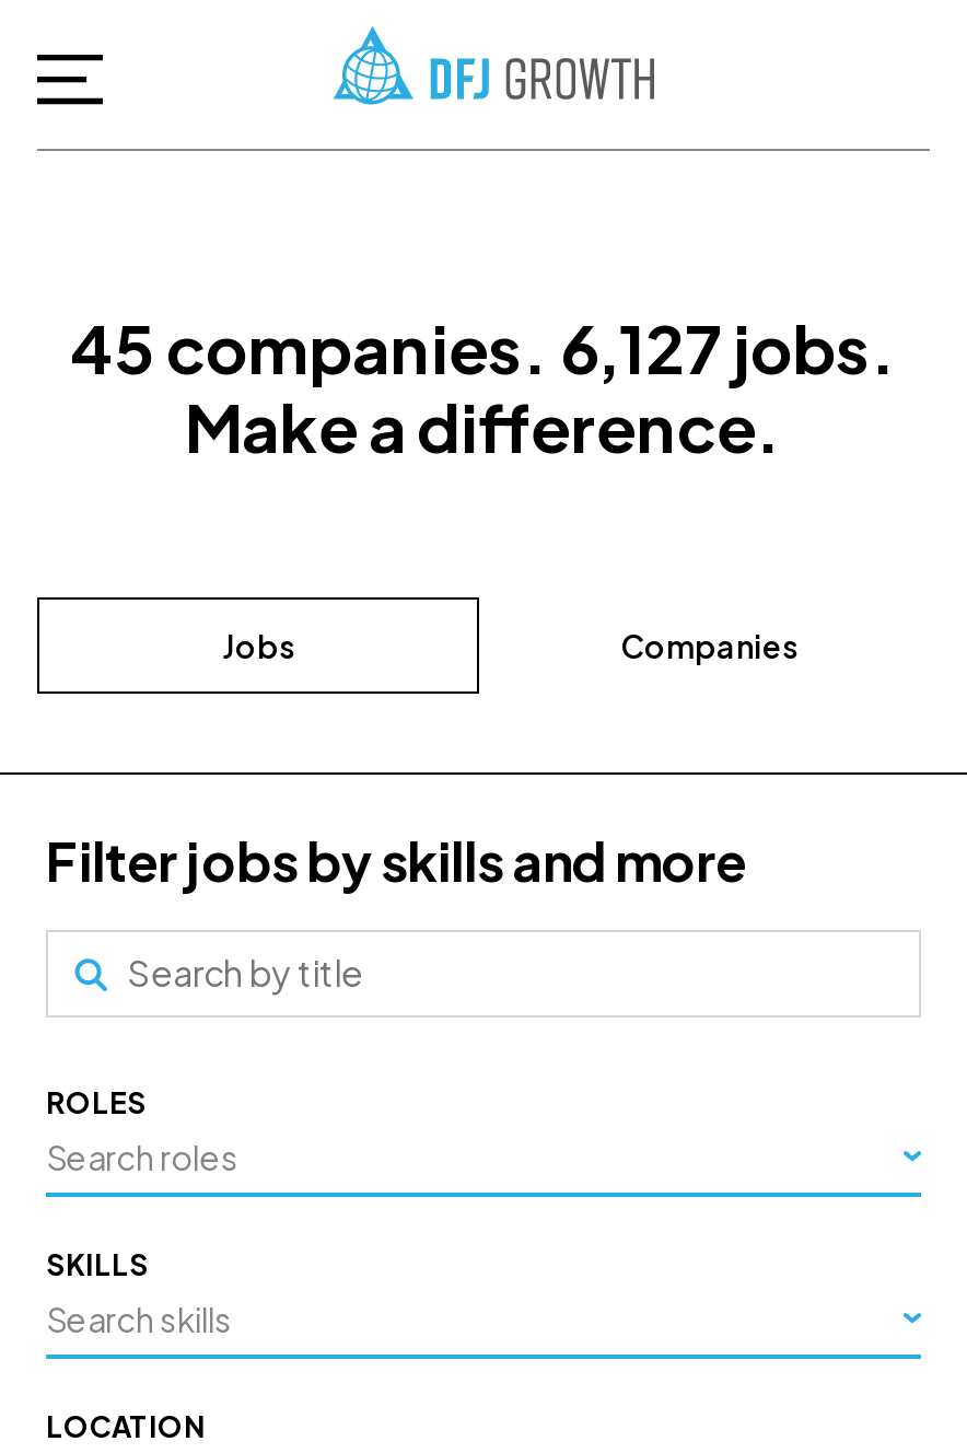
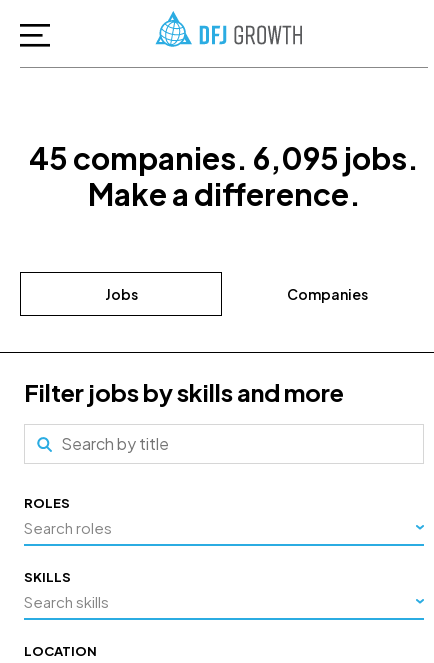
- 45 companies. 6,127 jobs.
+ 45 companies. 6,095 jobs.
